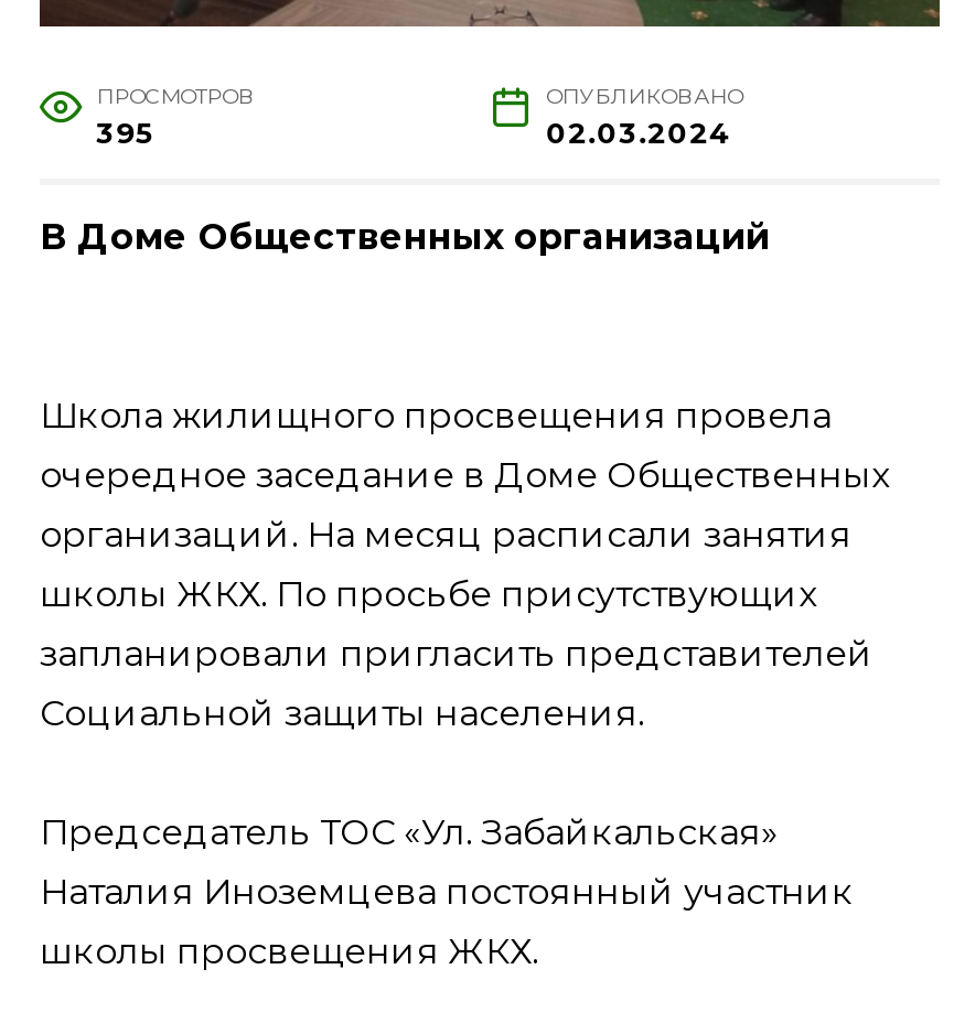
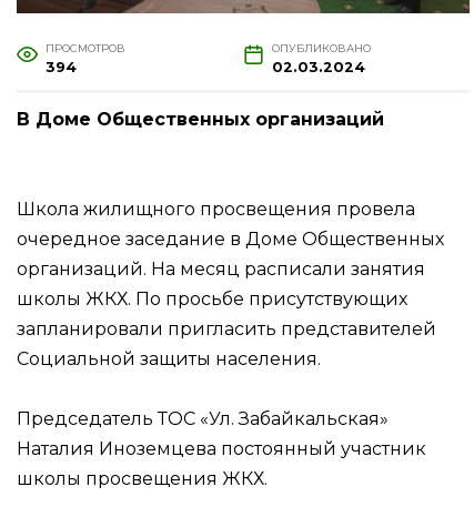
- 395
+ 394
